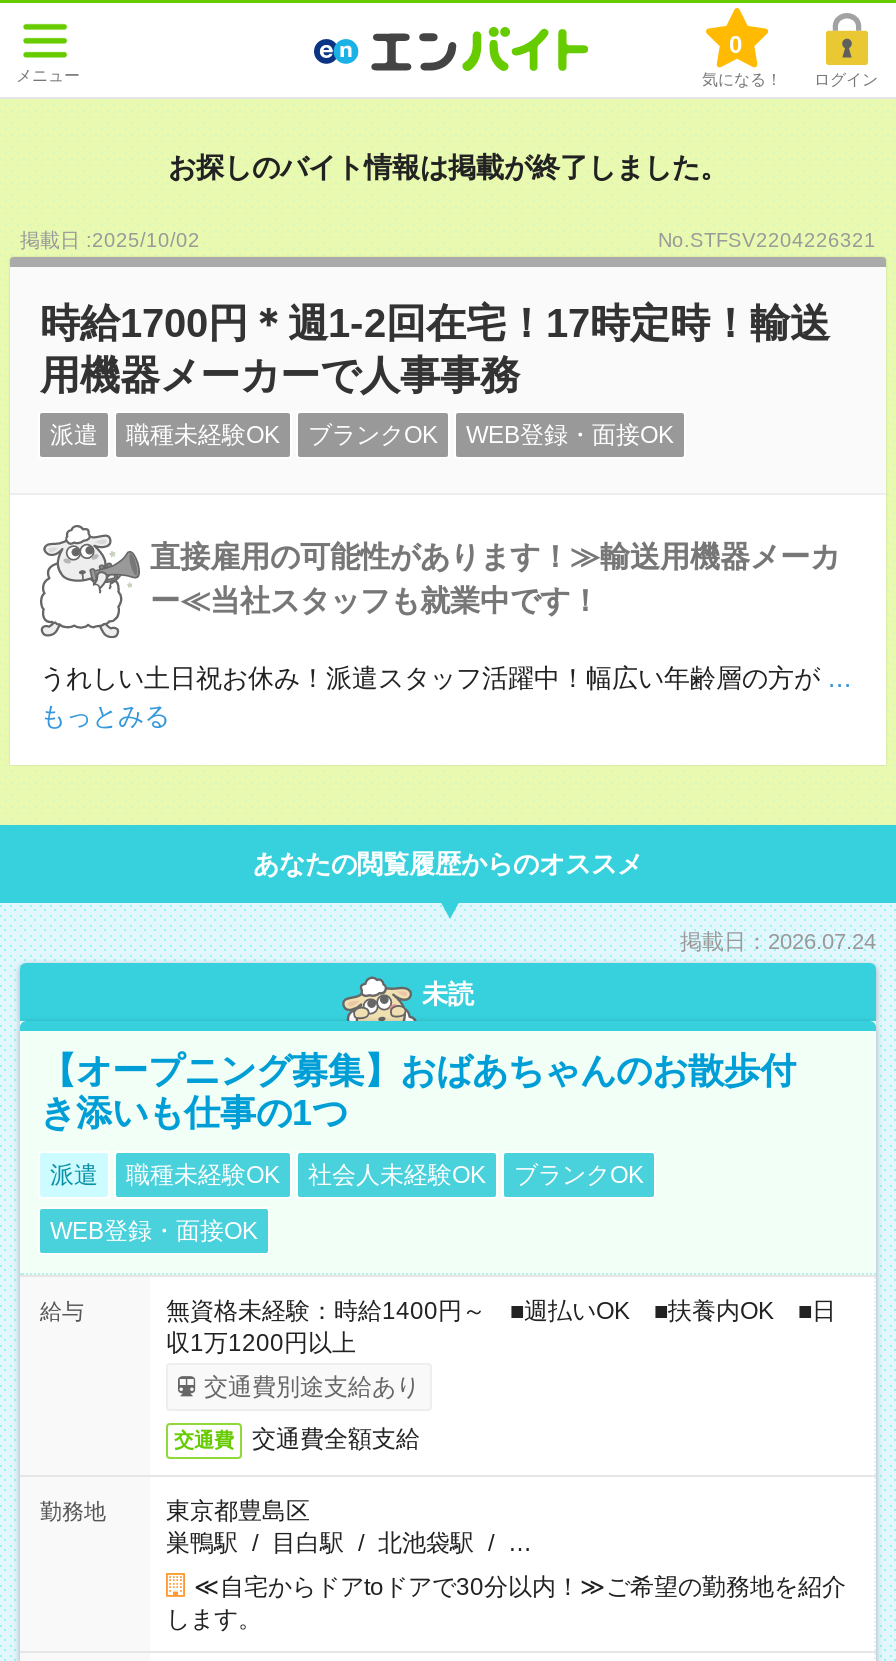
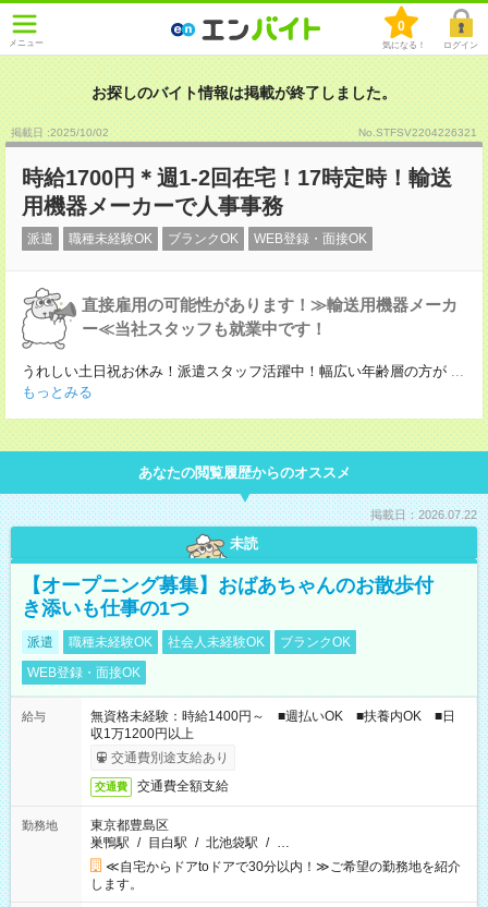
- 掲載日：2026.07.24
+ 掲載日：2026.07.22
